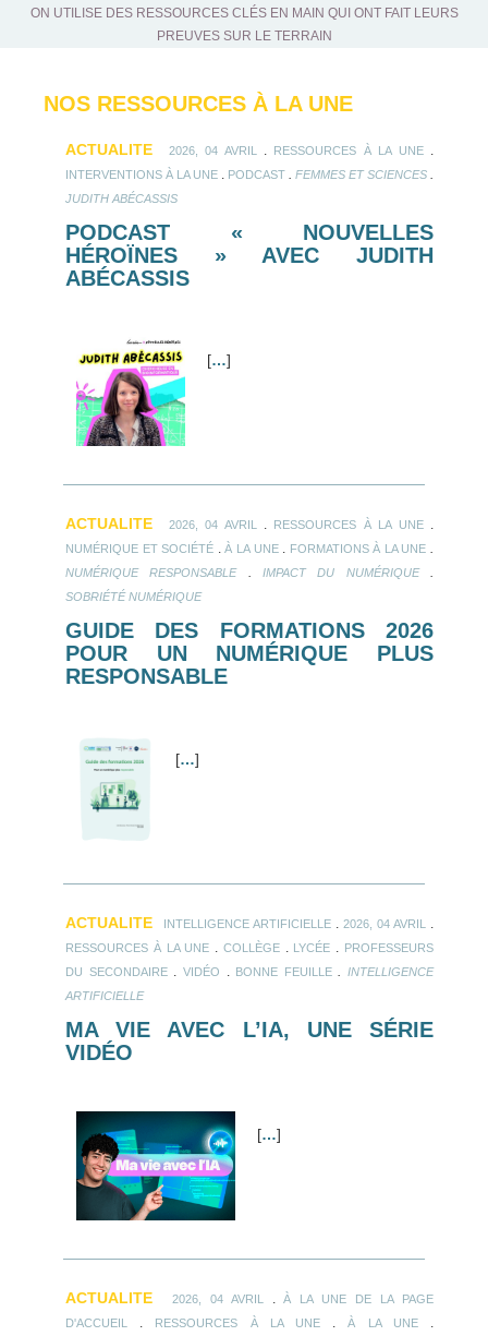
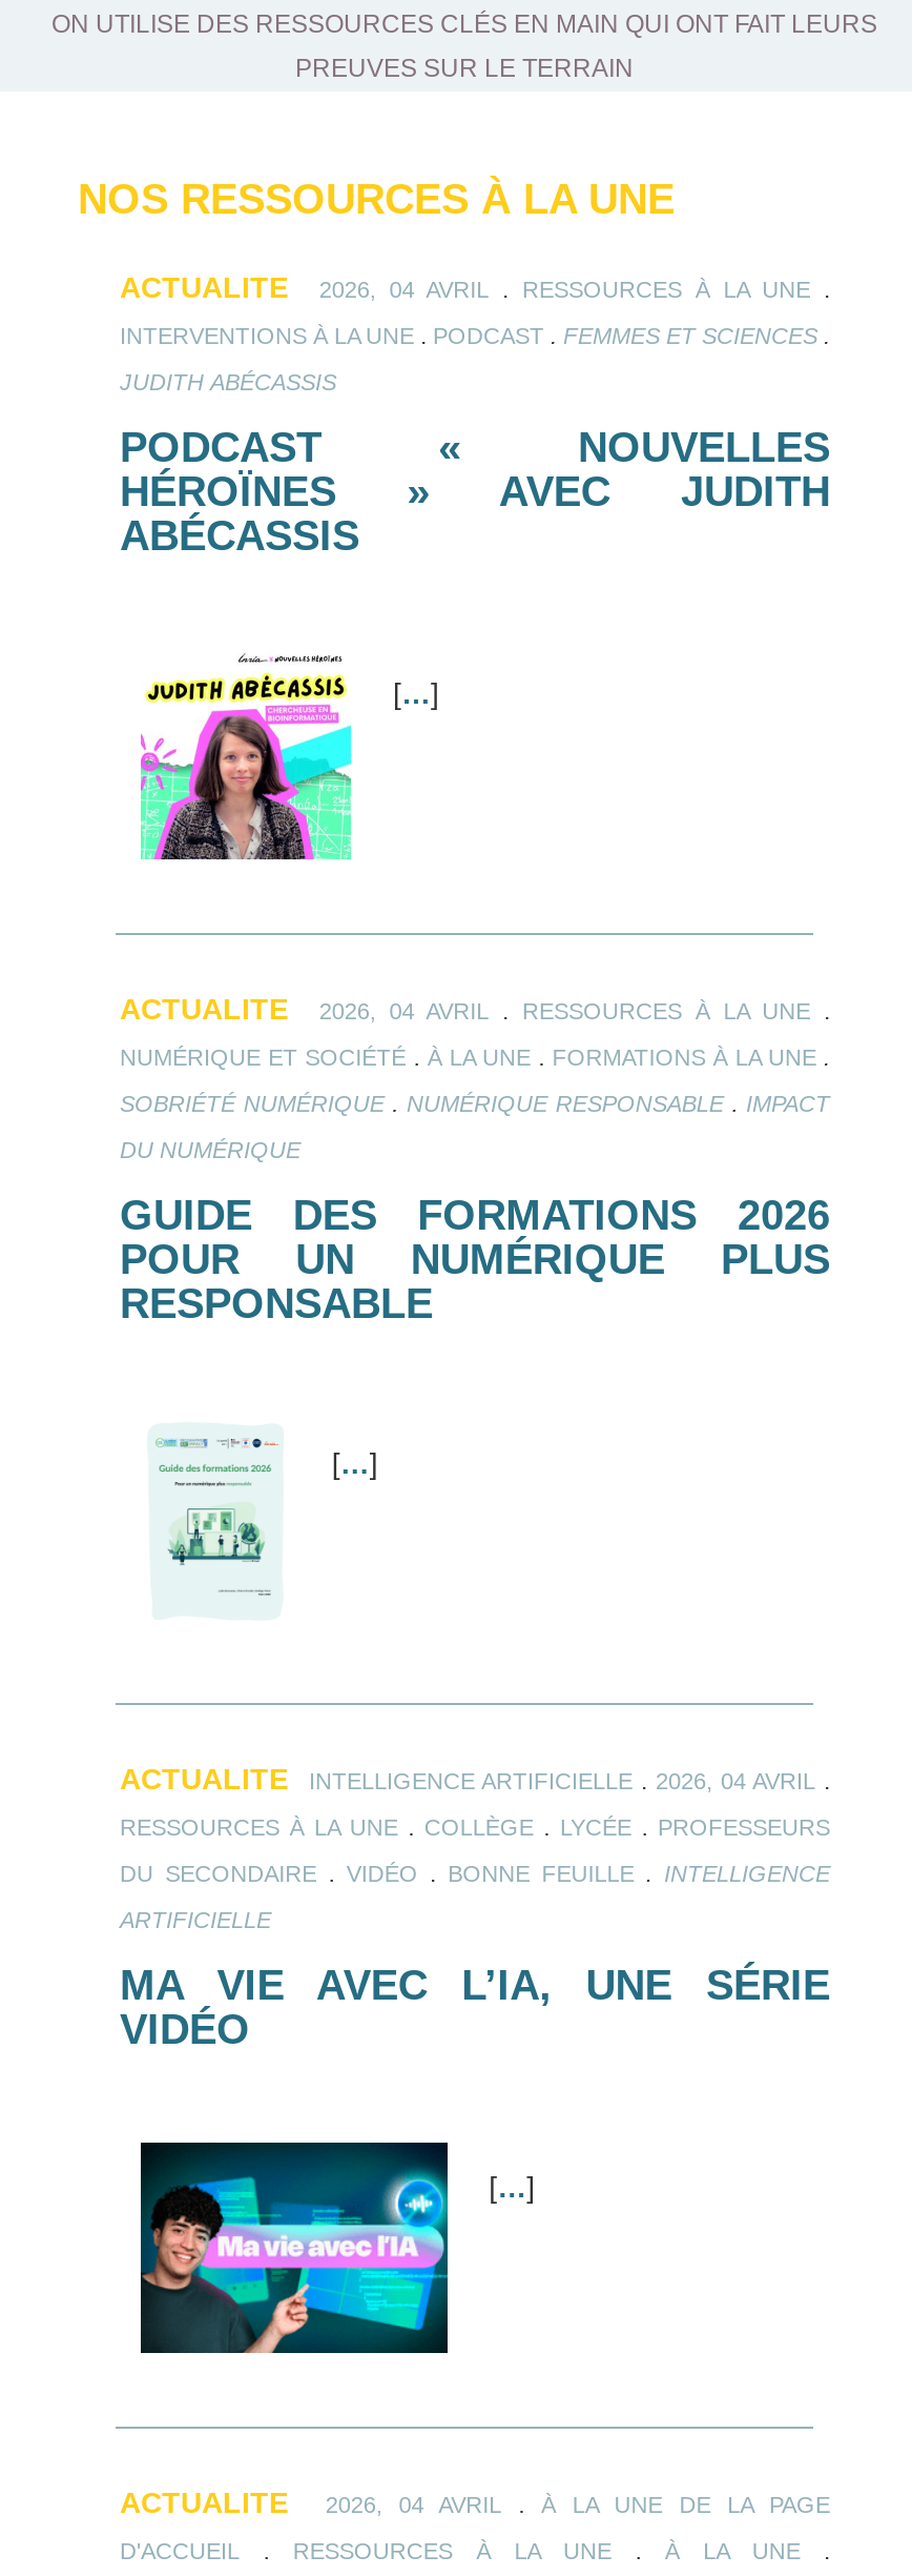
- NUMÉRIQUE RESPONSABLE. IMPACT DU NUMÉRIQUE.
+ SOBRIÉTÉ NUMÉRIQUE. NUMÉRIQUE RESPONSABLE. IMPACT

- SOBRIÉTÉ NUMÉRIQUE
+ DU NUMÉRIQUE
